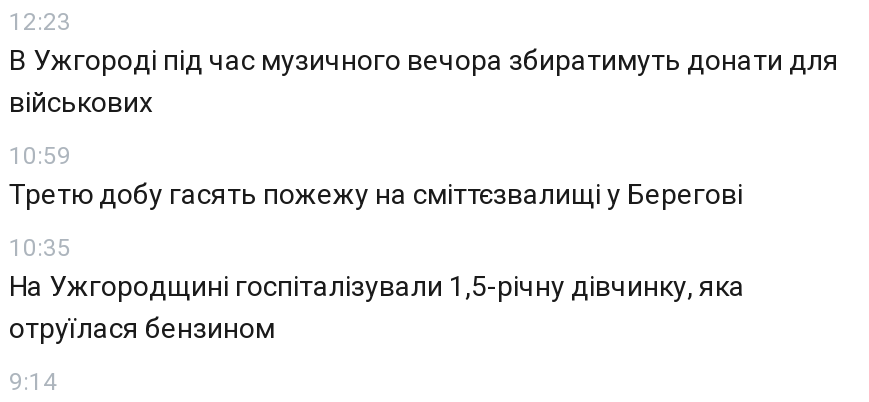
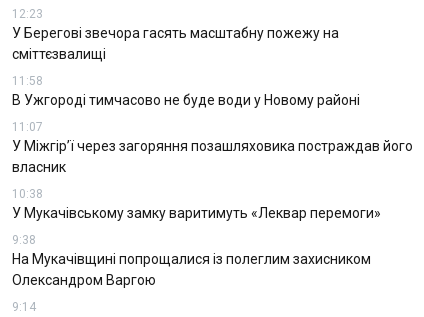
- В Ужгороді під час музичного вечора збиратимуть донати для
- військових
- 10:59
- Третю добу гасять пожежу на сміттєзвалищі у Берегові
- 10:35
- На Ужгородщині госпіталізували 1,5-річну дівчинку, яка
- отруїлася бензином
+ У Берегові звечора гасять масштабну пожежу на
+ сміттєзвалищі
+ 11:58
+ В Ужгороді тимчасово не буде води у Новому районі
+ 11:07
+ У Міжгірʼї через загоряння позашляховика постраждав його
+ власник
+ 10:38
+ У Мукачівському замку варитимуть «Леквар перемоги»
+ 9:38
+ На Мукачівщині попрощалися із полеглим захисником
+ Олександром Варгою
